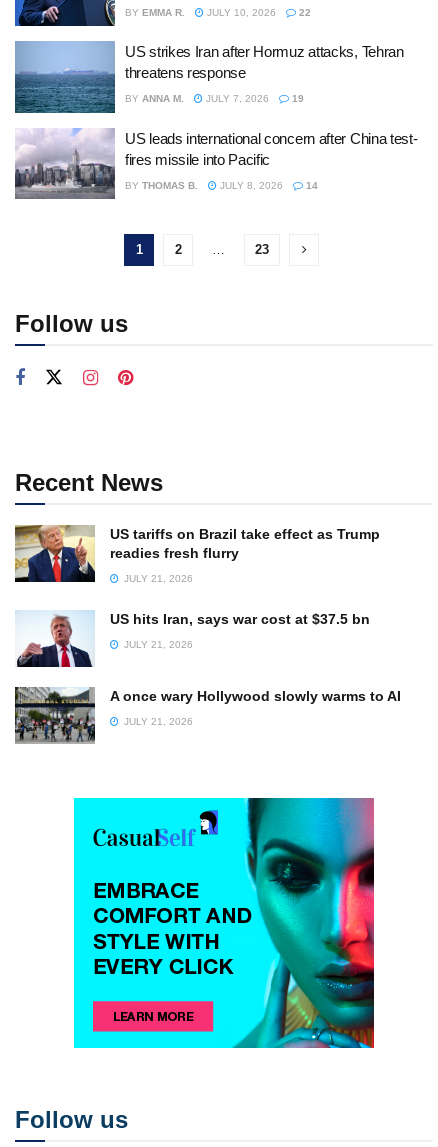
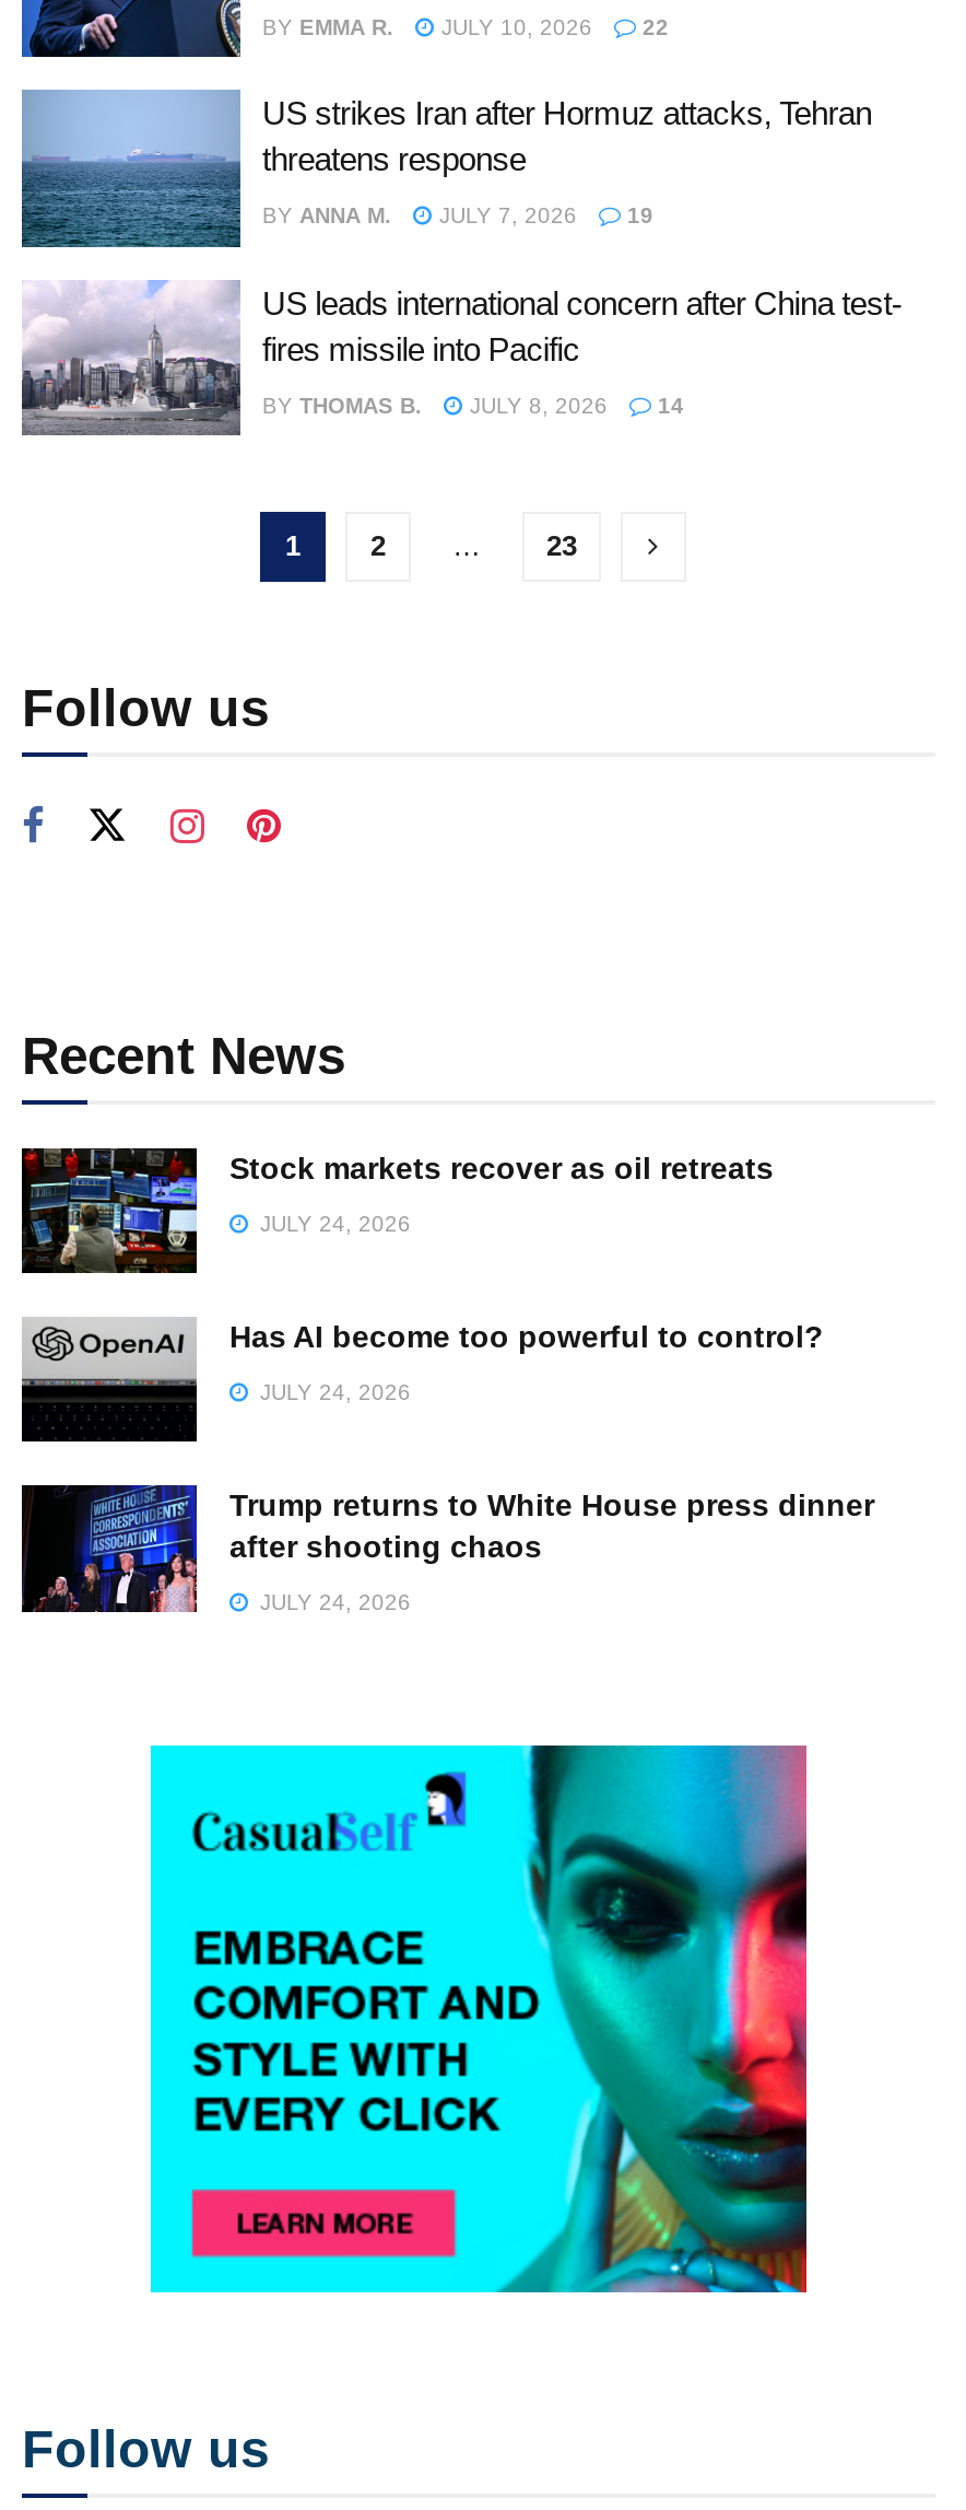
- [image]
- US tariffs on Brazil take effect as Trump
- readies fresh flurry
+ [image]
+ Stock markets recover as oil retreats

- JULY 21, 2026
+ JULY 24, 2026

- [image]
- US hits Iran, says war cost at $37.5 bn
+ [image]
+ Has AI become too powerful to control?

- JULY 21, 2026
+ JULY 24, 2026

- [image]
- A once wary Hollywood slowly warms to AI
+ [image]
+ Trump returns to White House press dinner
+ after shooting chaos

- JULY 21, 2026
+ JULY 24, 2026
